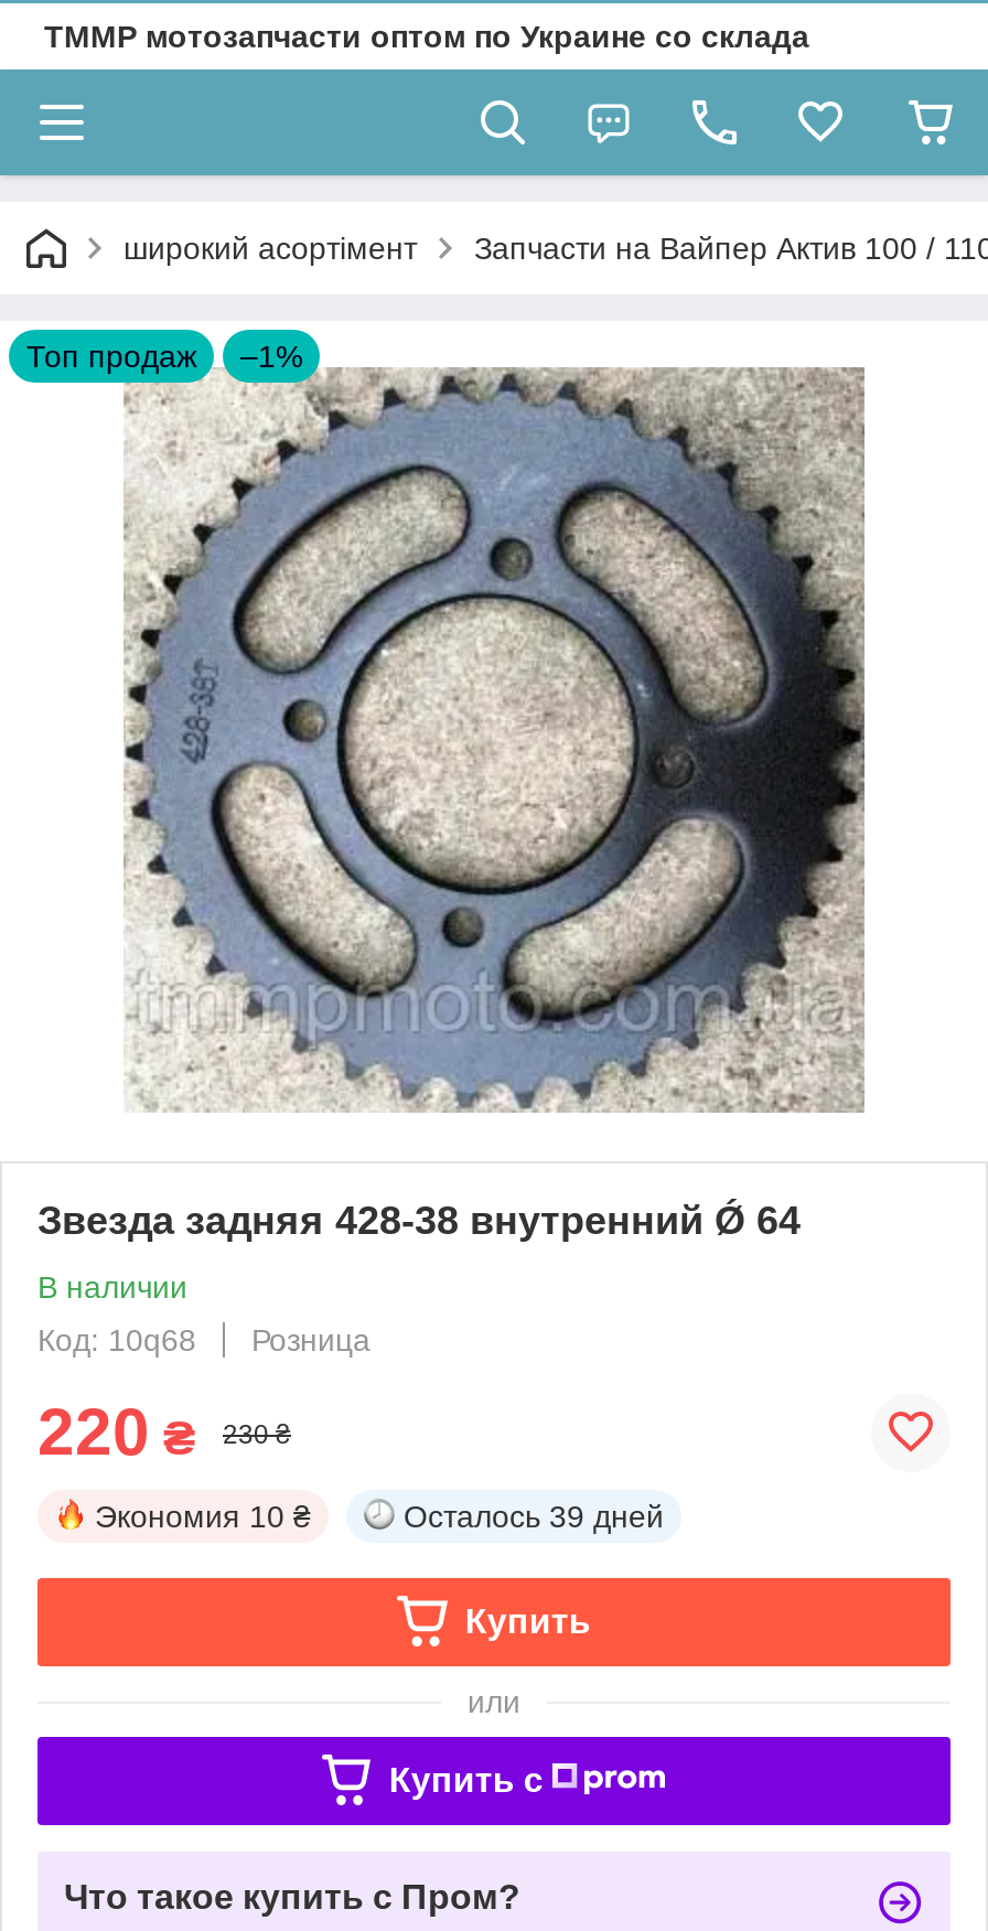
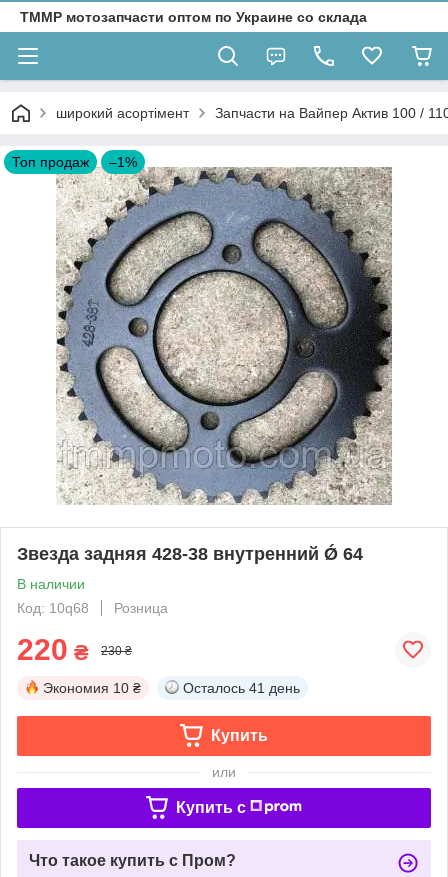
- Осталось 39 дней
+ Осталось 41 день
